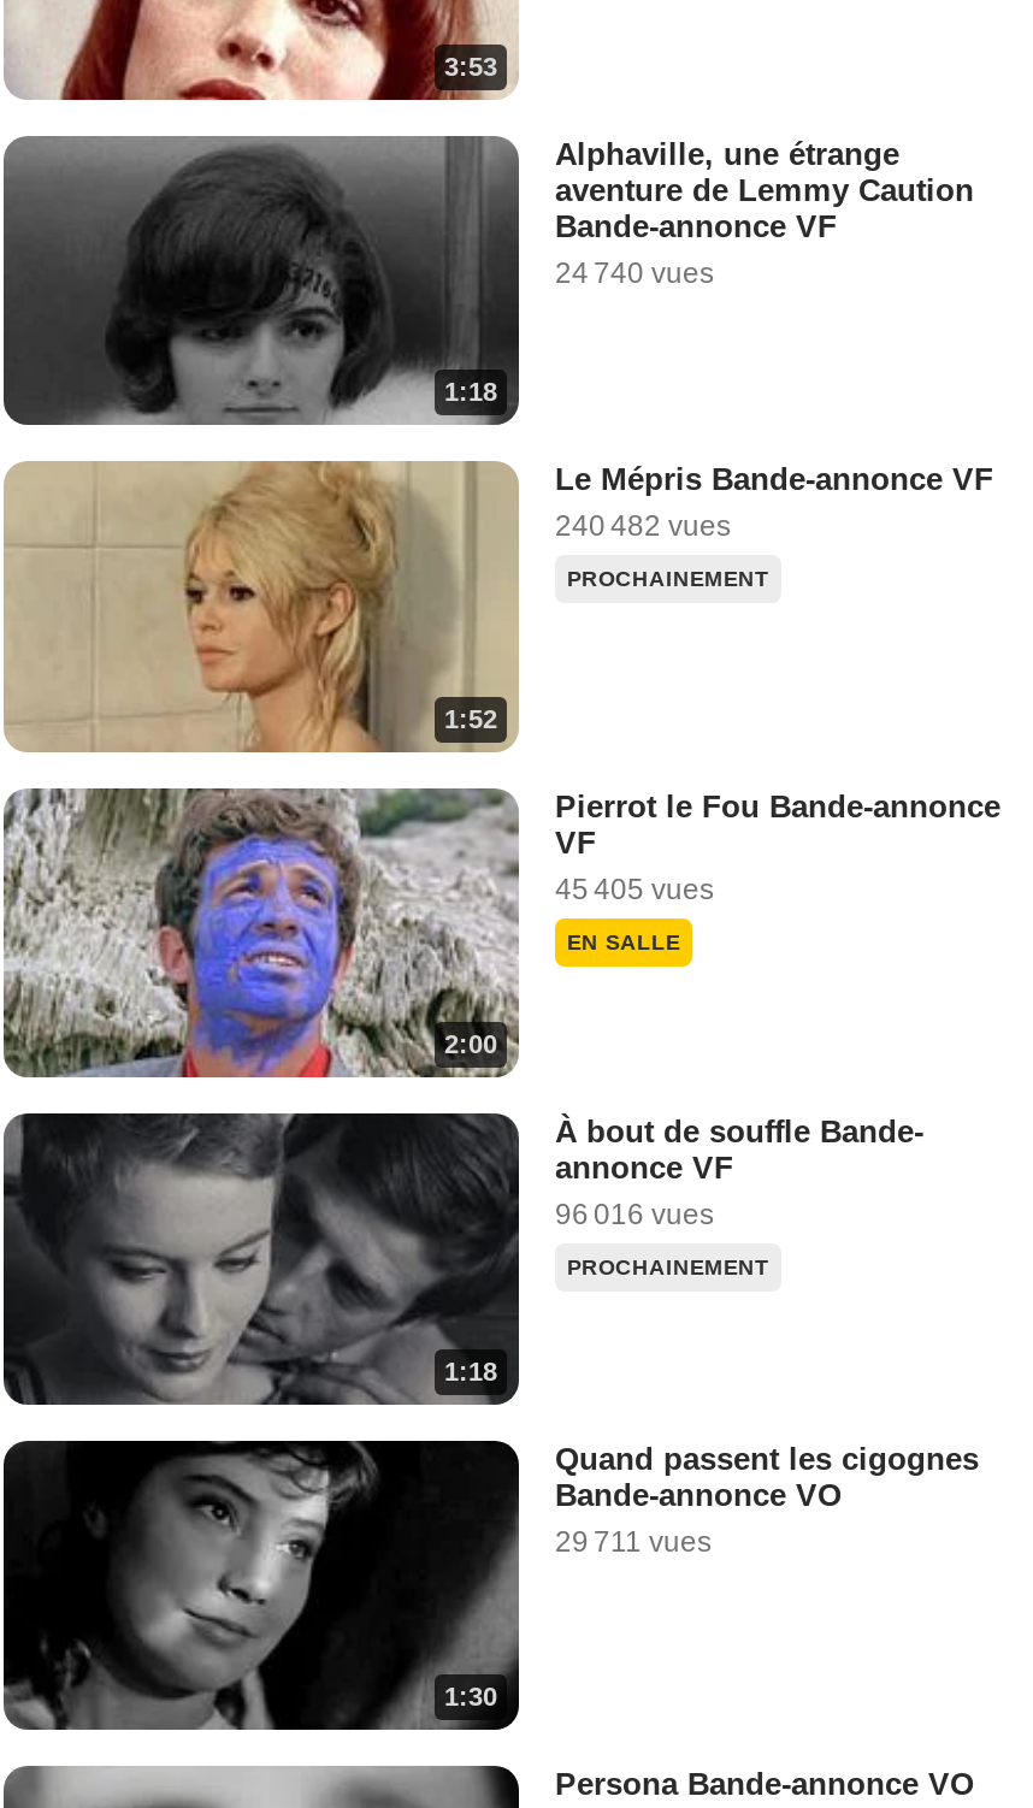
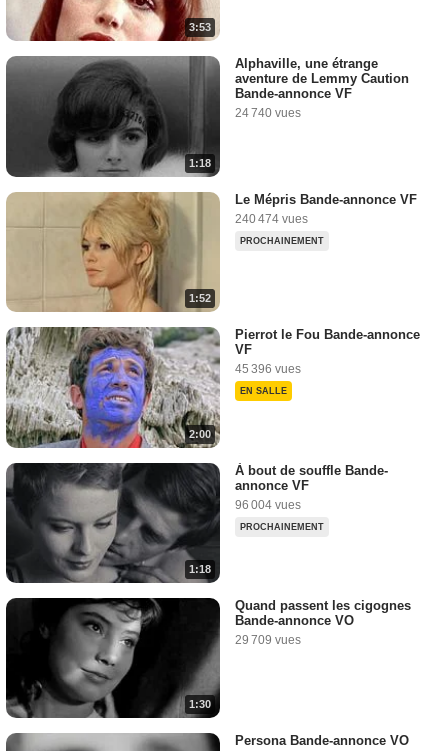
- 240 482 vues
+ 240 474 vues

- 45 405 vues
+ 45 396 vues

- 96 016 vues
+ 96 004 vues

- 29 711 vues
+ 29 709 vues
